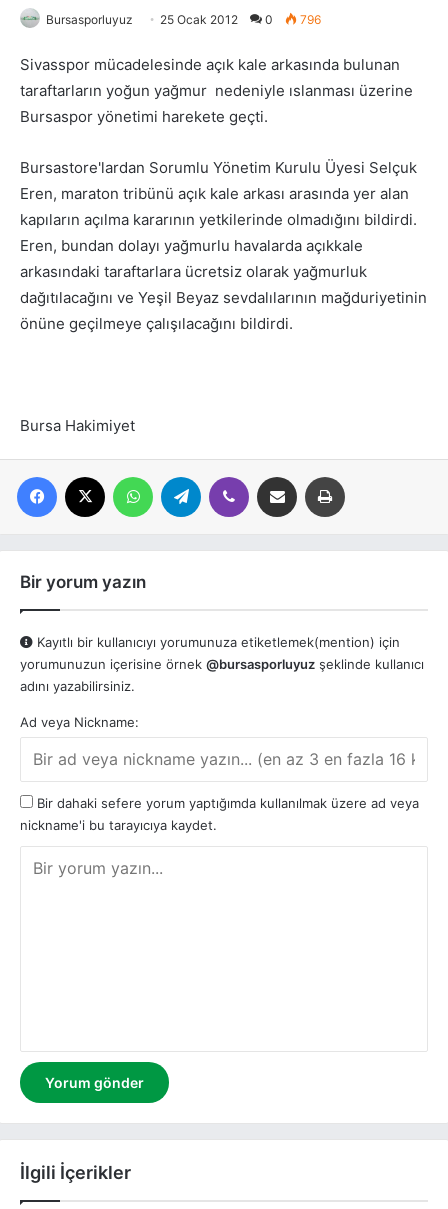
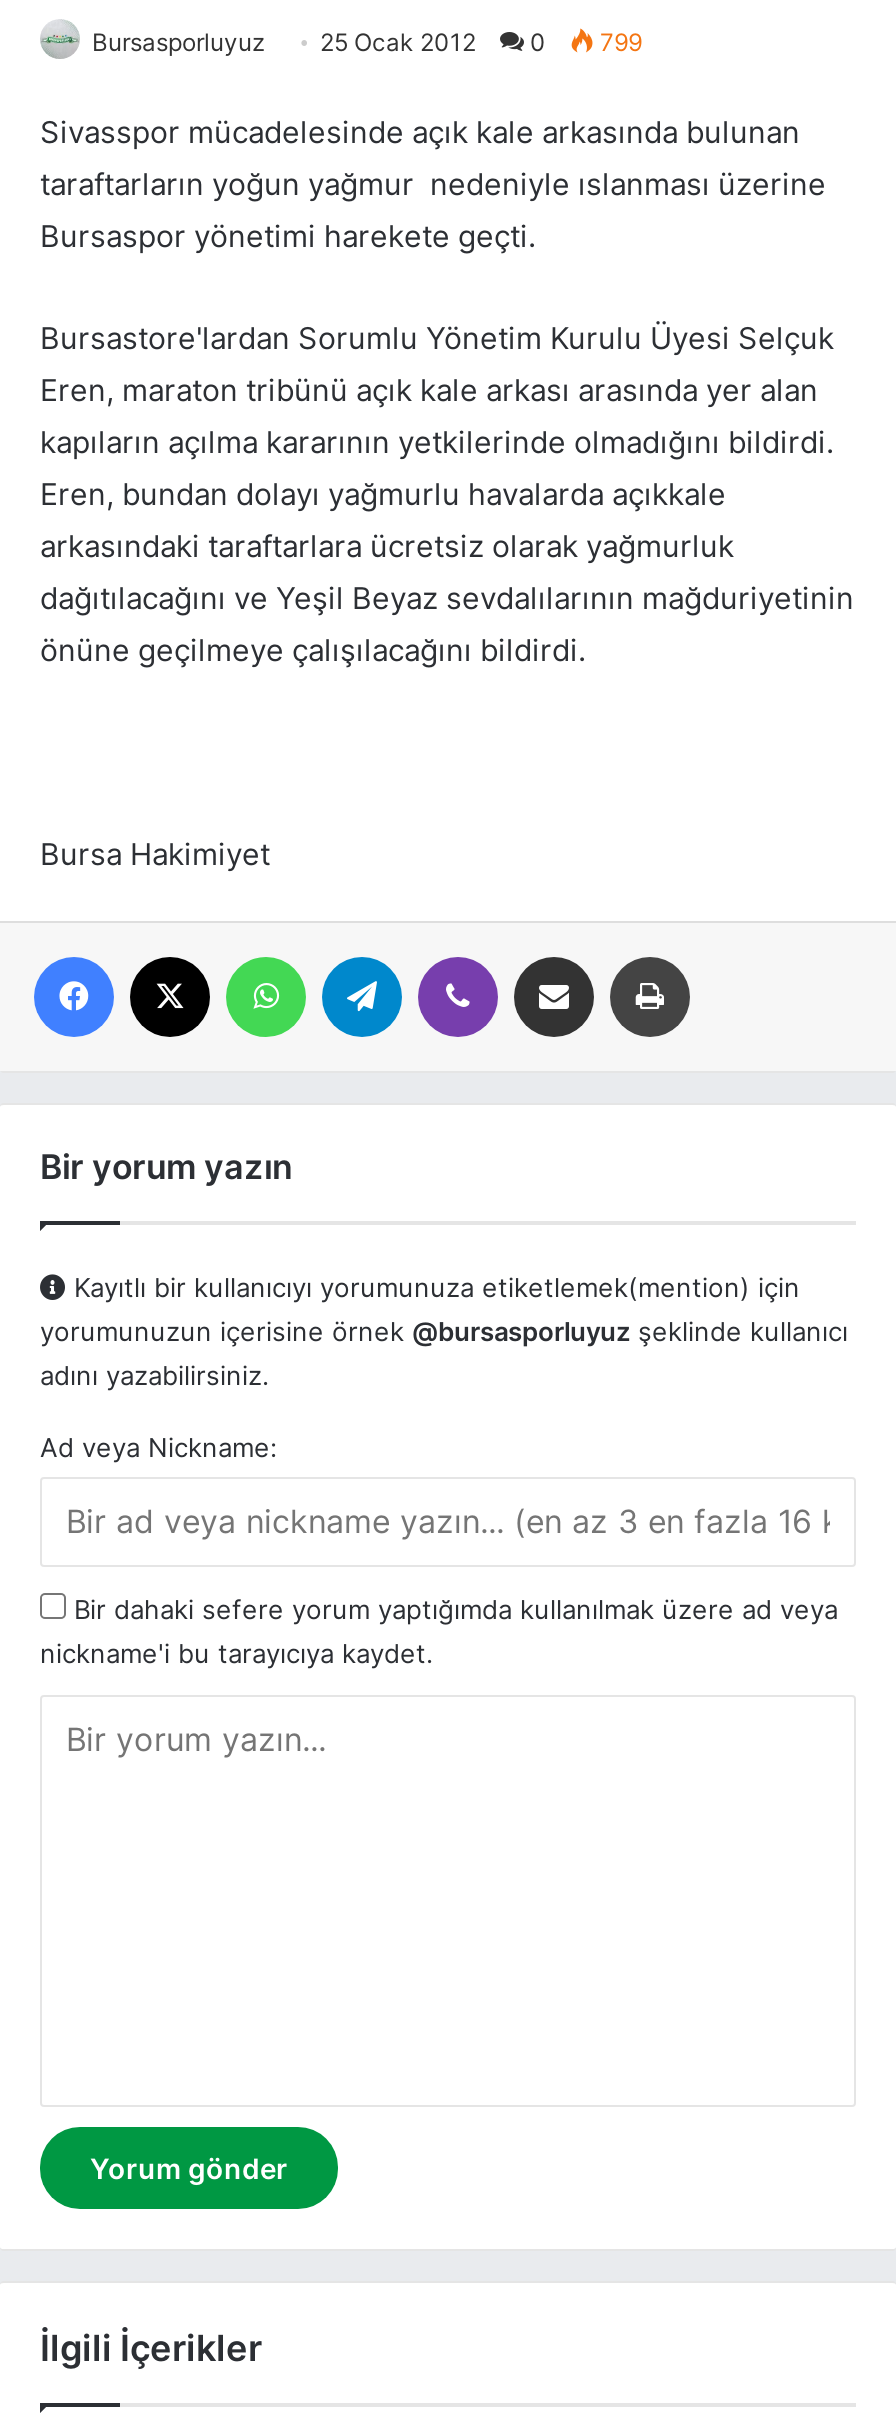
- Bursasporluyuz 25 Ocak 2012 0 796
+ Bursasporluyuz 25 Ocak 2012 0 799
